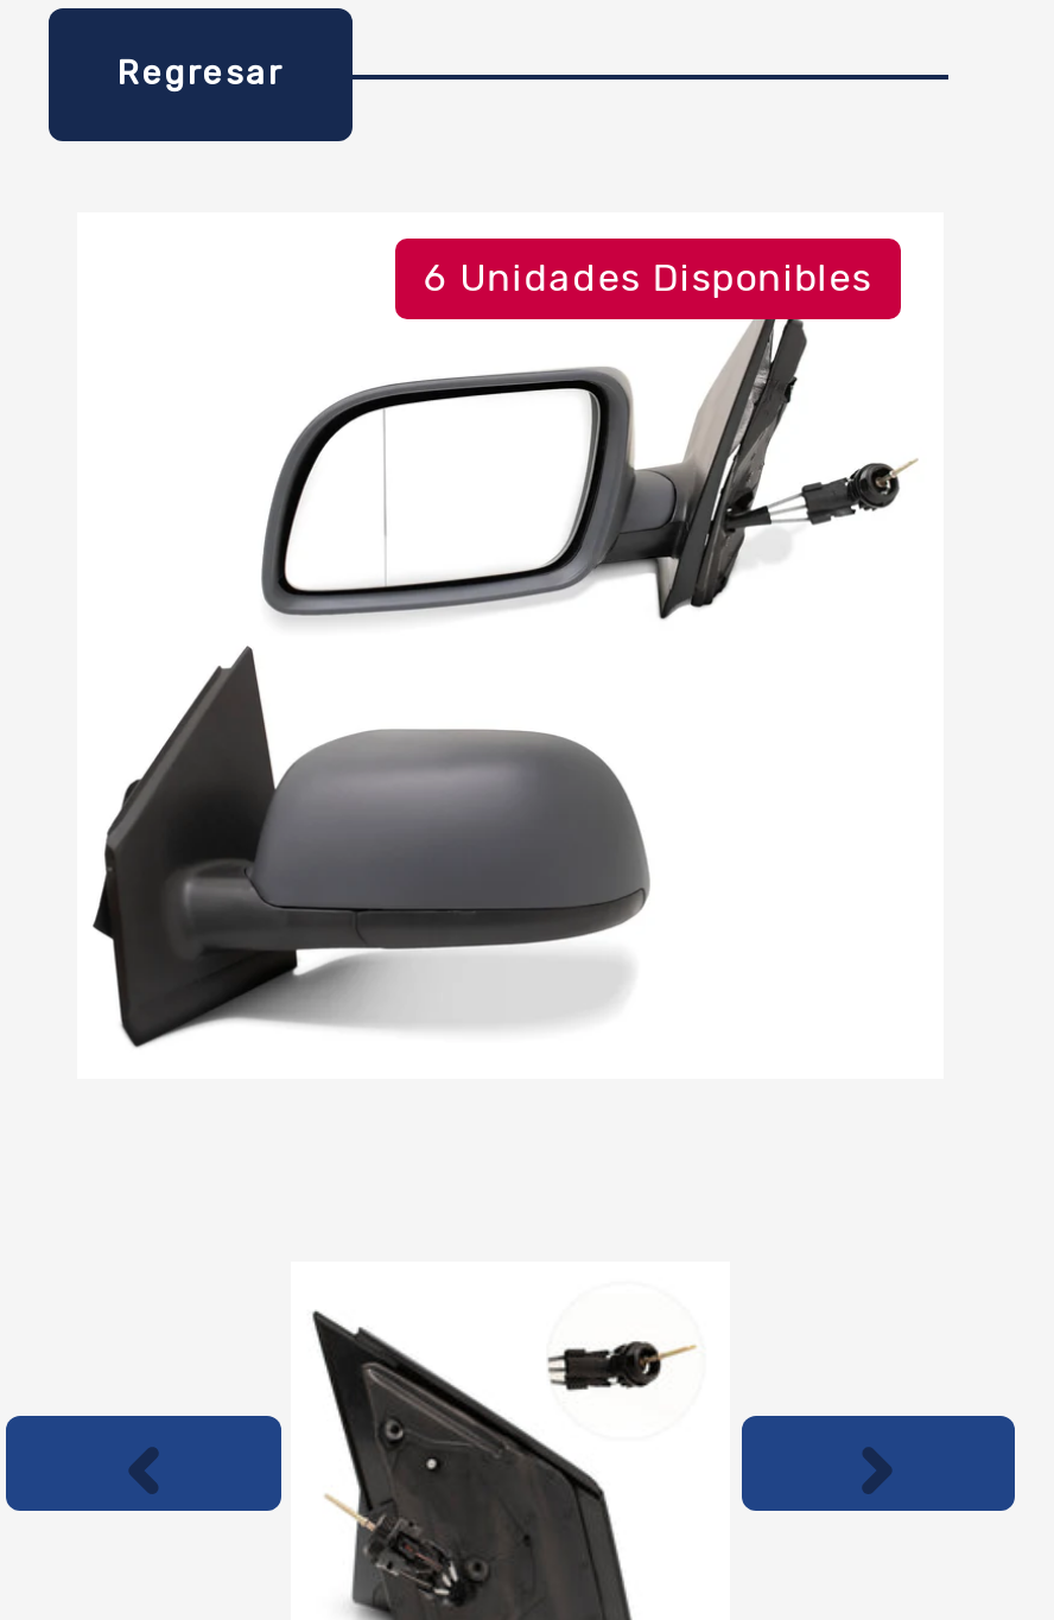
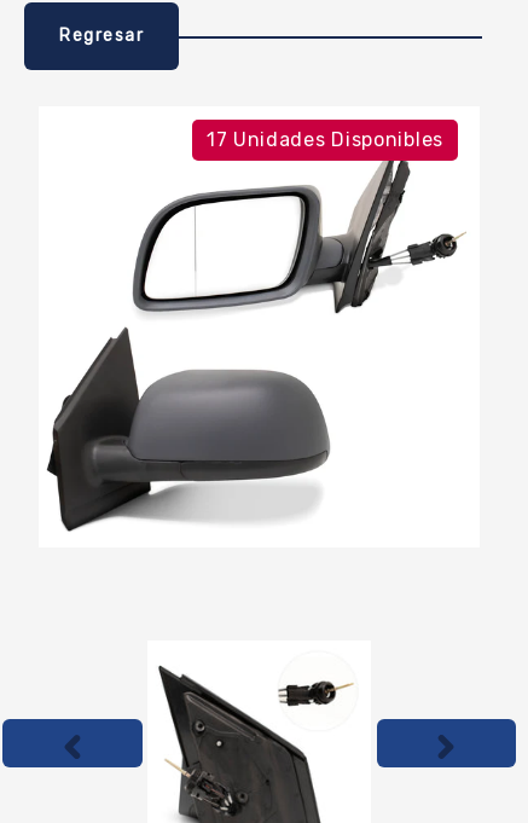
- 6 Unidades Disponibles
+ 17 Unidades Disponibles
